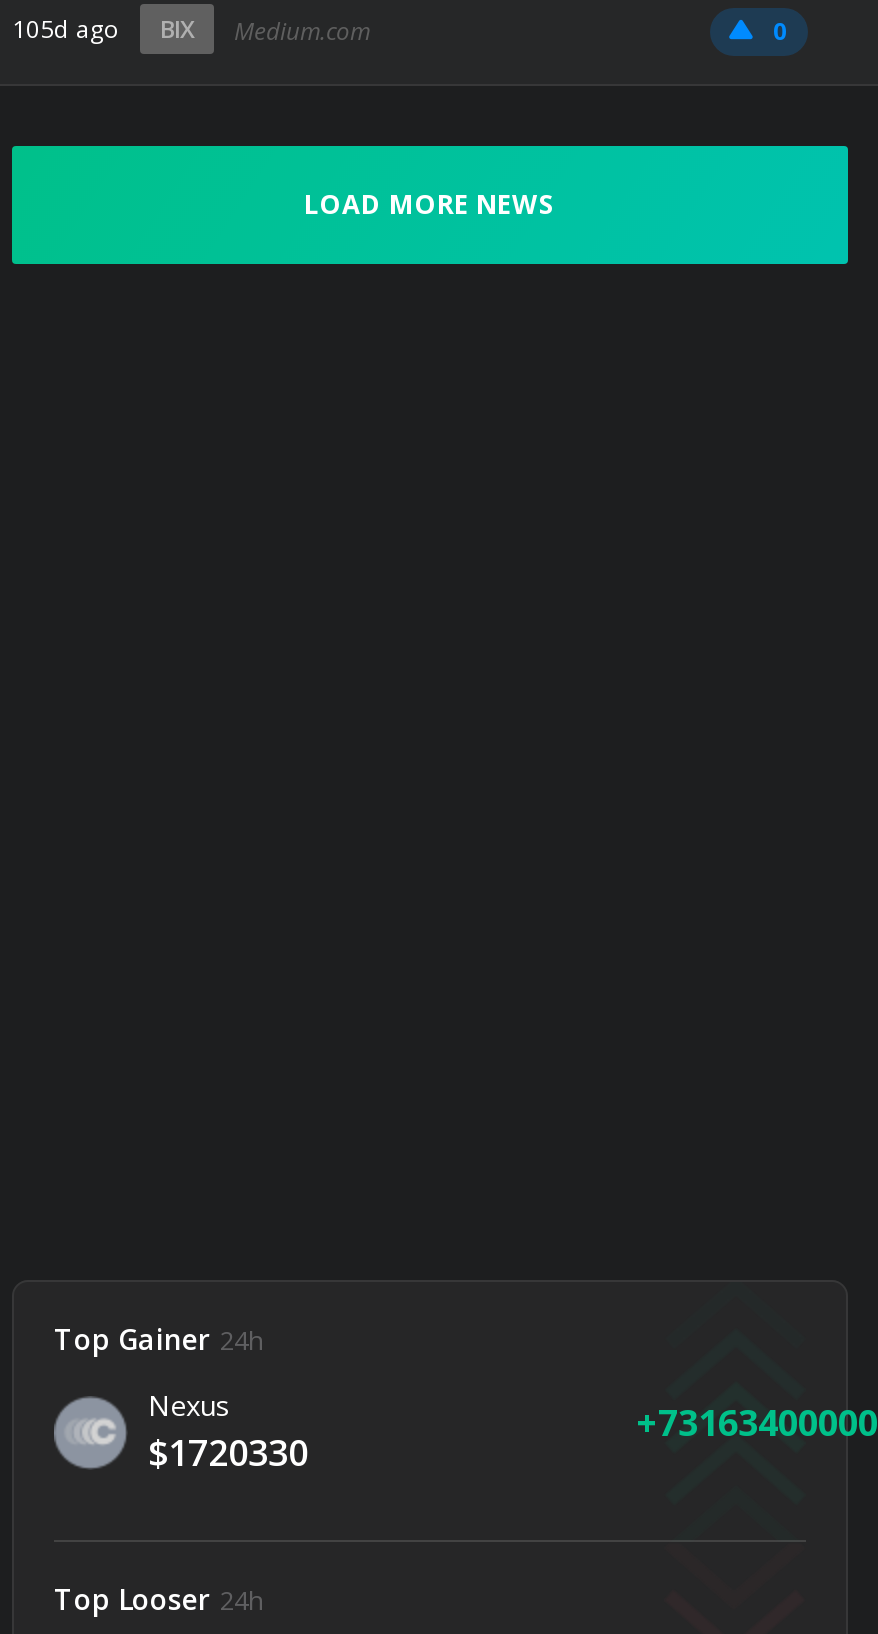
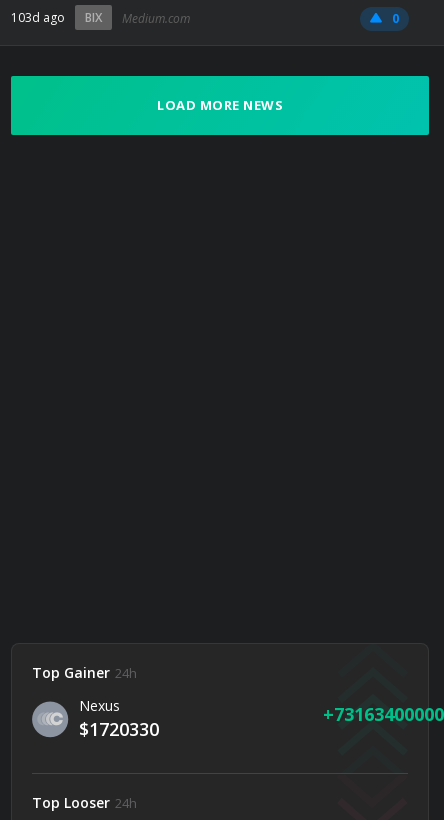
- 105d ago BIX Medium.com
+ 103d ago BIX Medium.com
